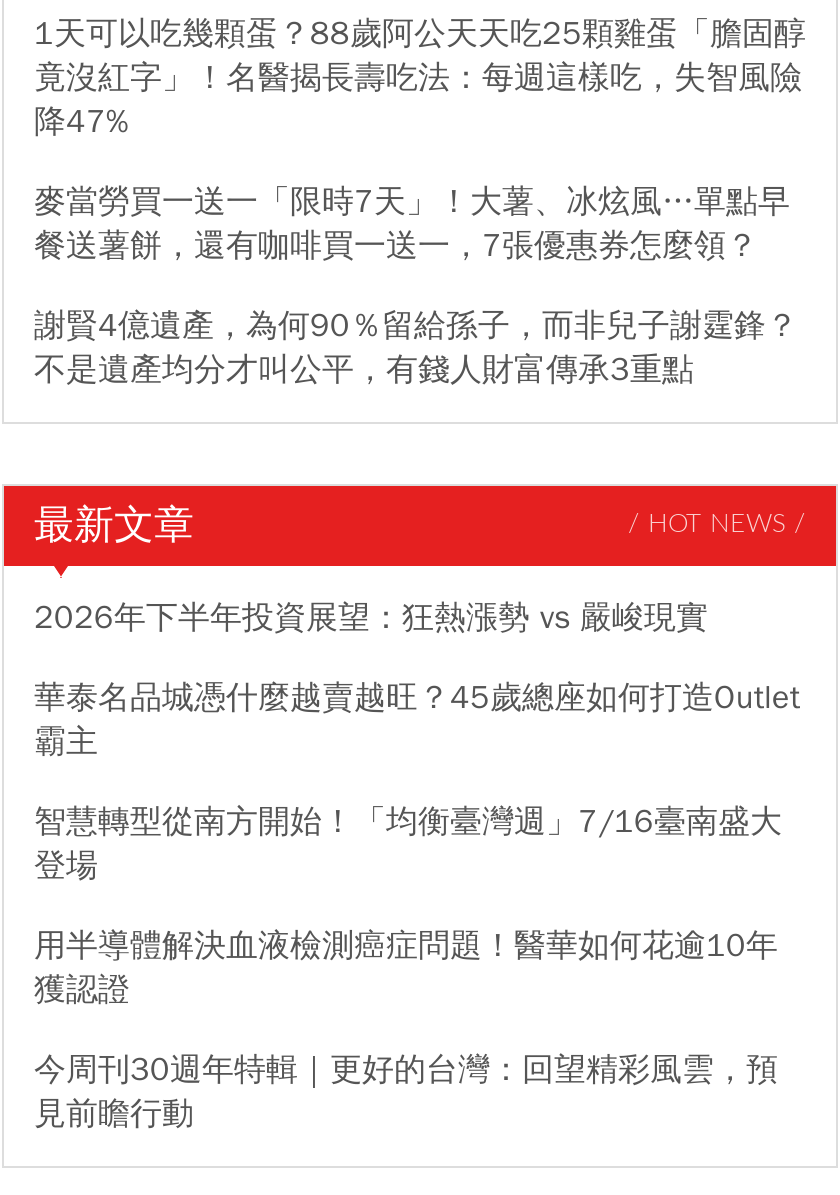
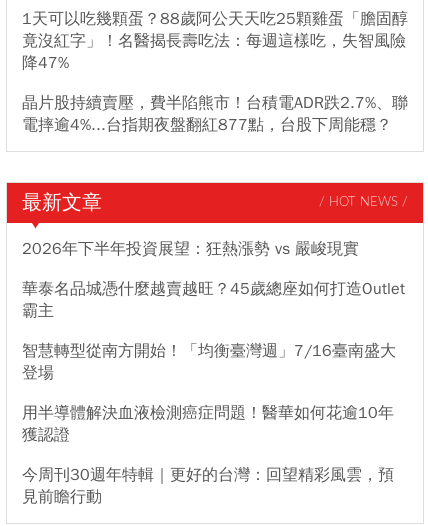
- 麥當勞買一送一「限時7天」！大薯、冰炫風…單點早
- 餐送薯餅，還有咖啡買一送一，7張優惠券怎麼領？
- 謝賢4億遺產，為何90％留給孫子，而非兒子謝霆鋒？
- 不是遺產均分才叫公平，有錢人財富傳承3重點
+ 晶片股持續賣壓，費半陷熊市！台積電ADR跌2.7%、聯
+ 電摔逾4%...台指期夜盤翻紅877點，台股下周能穩？
